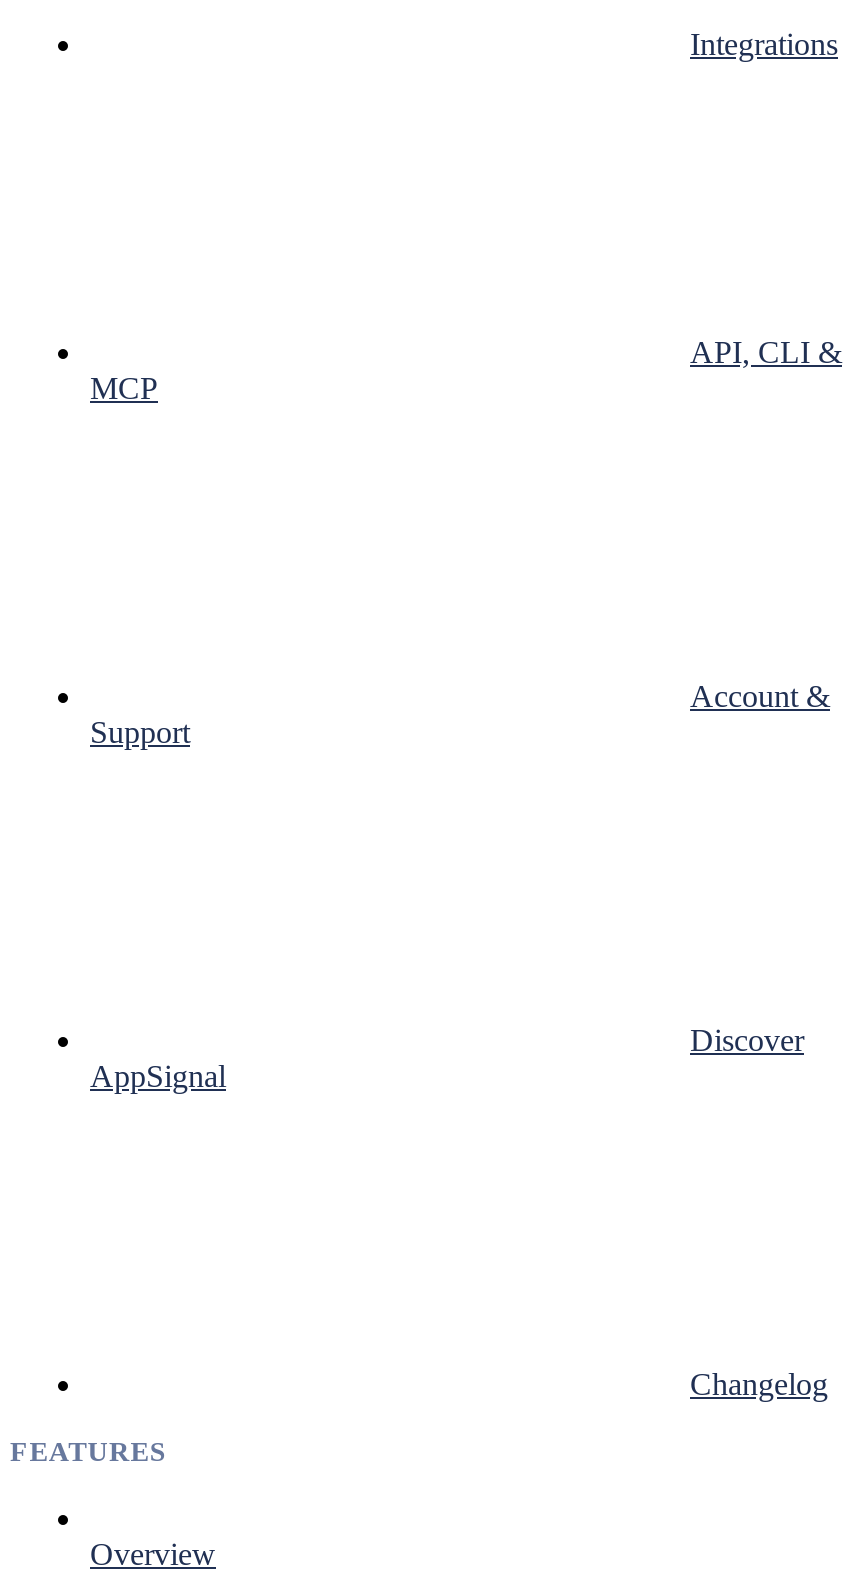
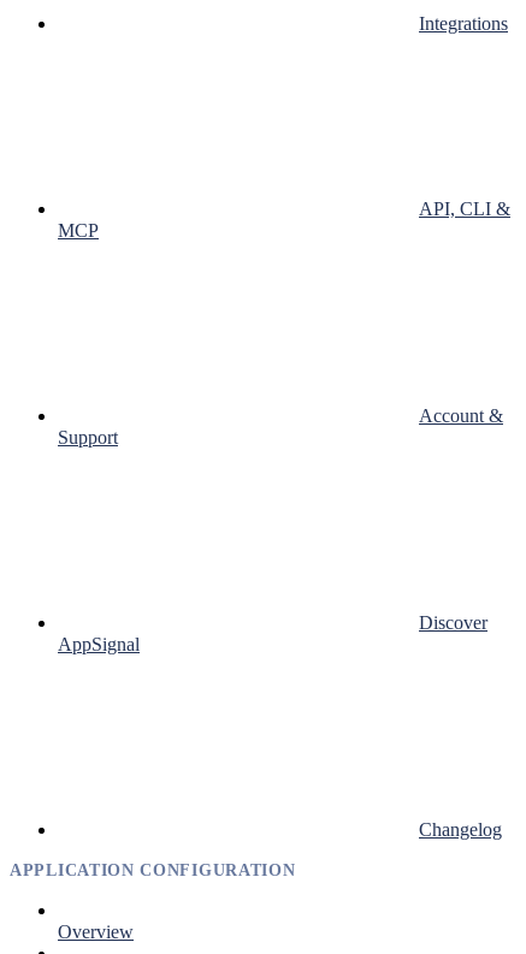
- FEATURES
+ APPLICATION CONFIGURATION
